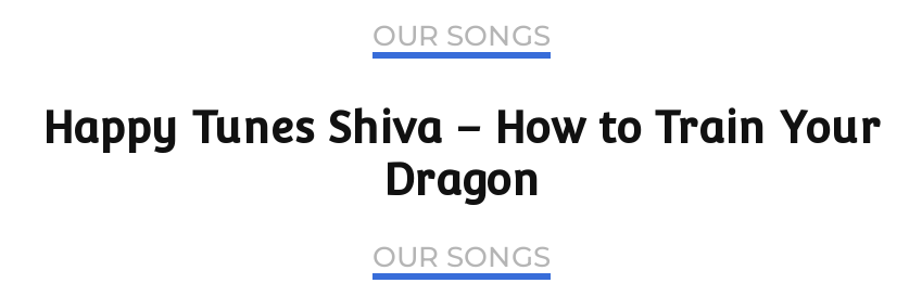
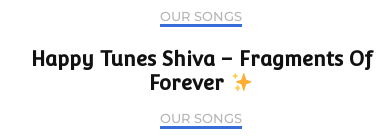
- Happy Tunes Shiva – How to Train Your
- Dragon
+ Happy Tunes Shiva – Fragments Of
+ Forever
